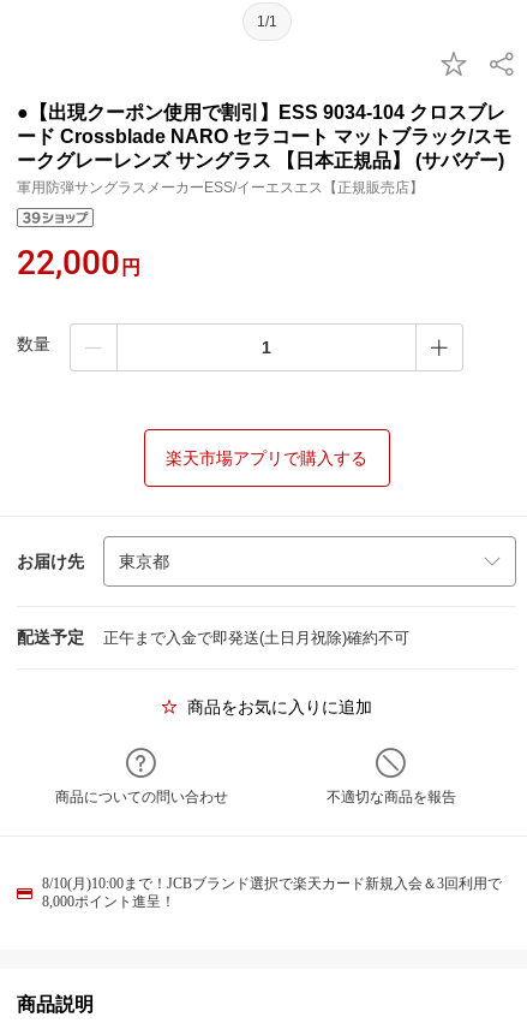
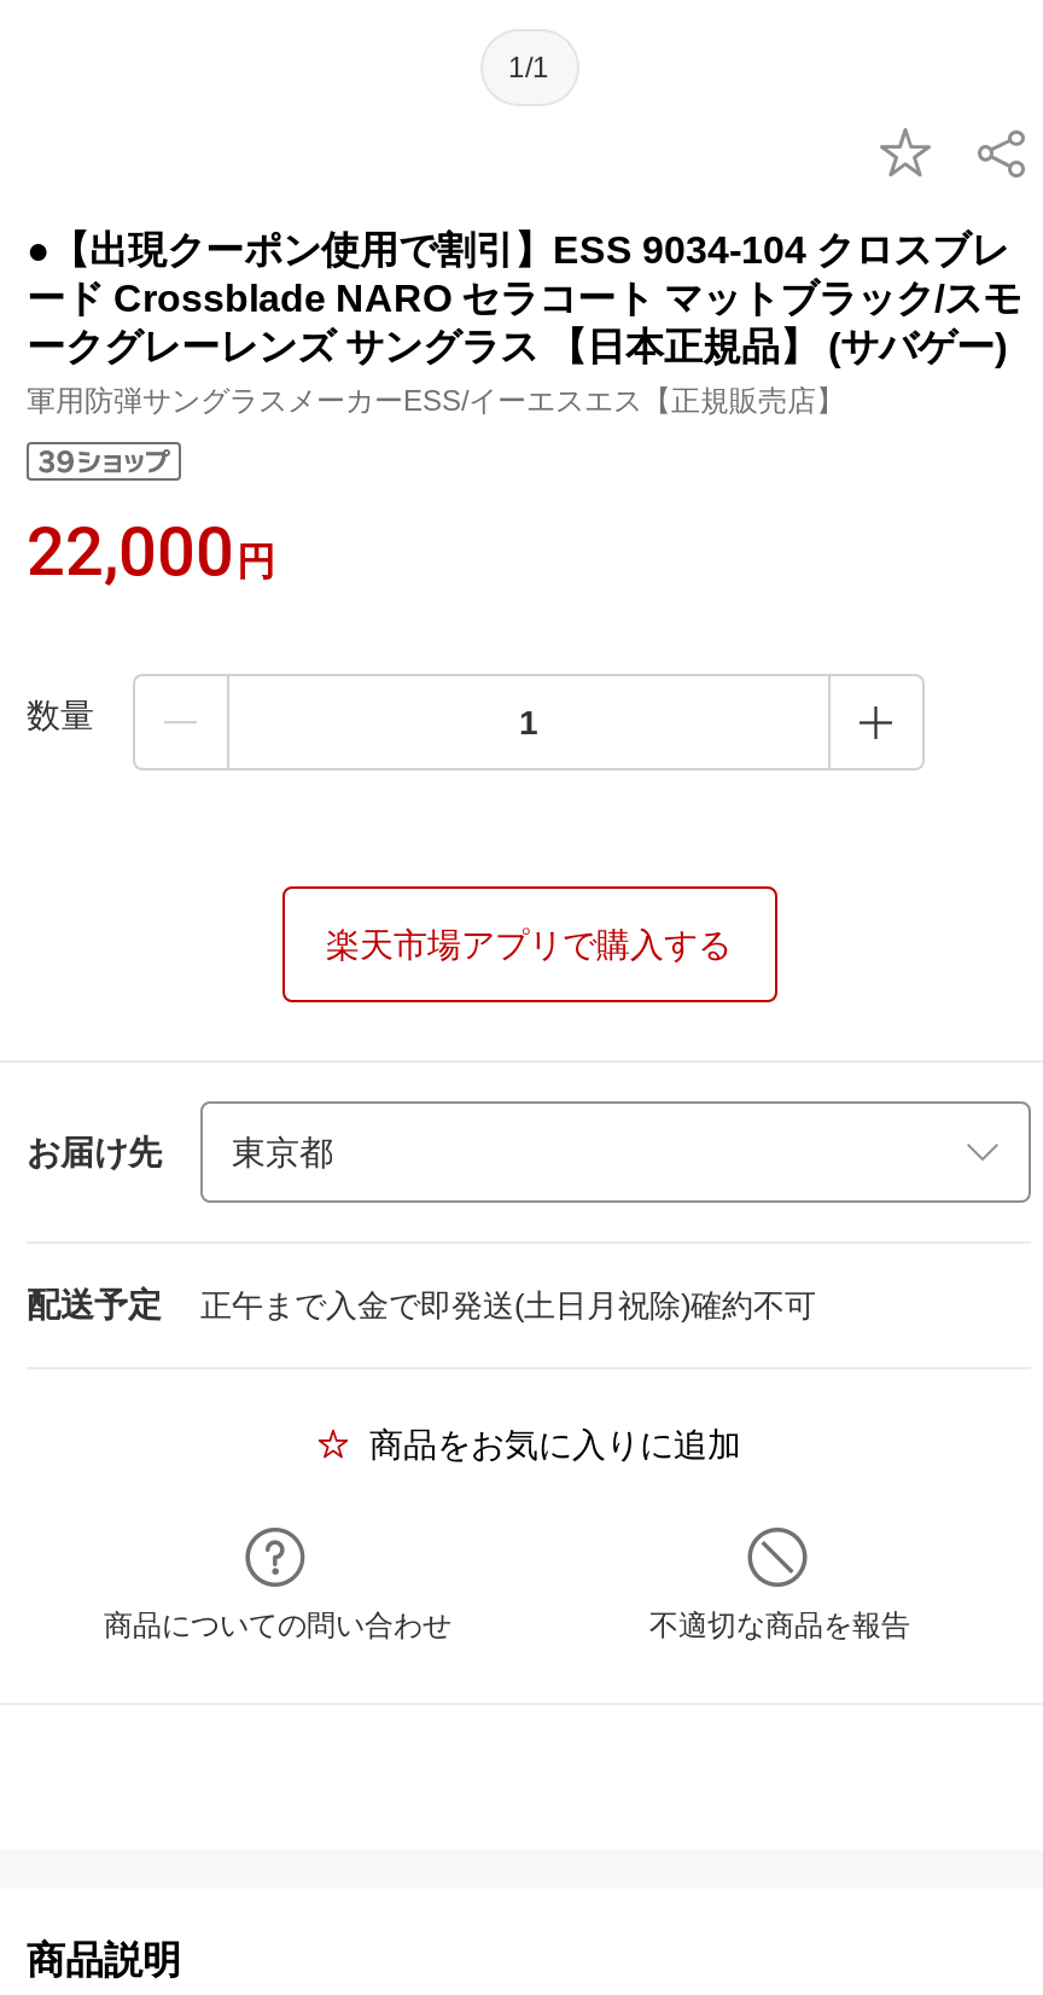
- 8/10(月)10:00まで！JCBブランド選択で楽天カード新規入会＆3回利用で
- 8,000ポイント進呈！
